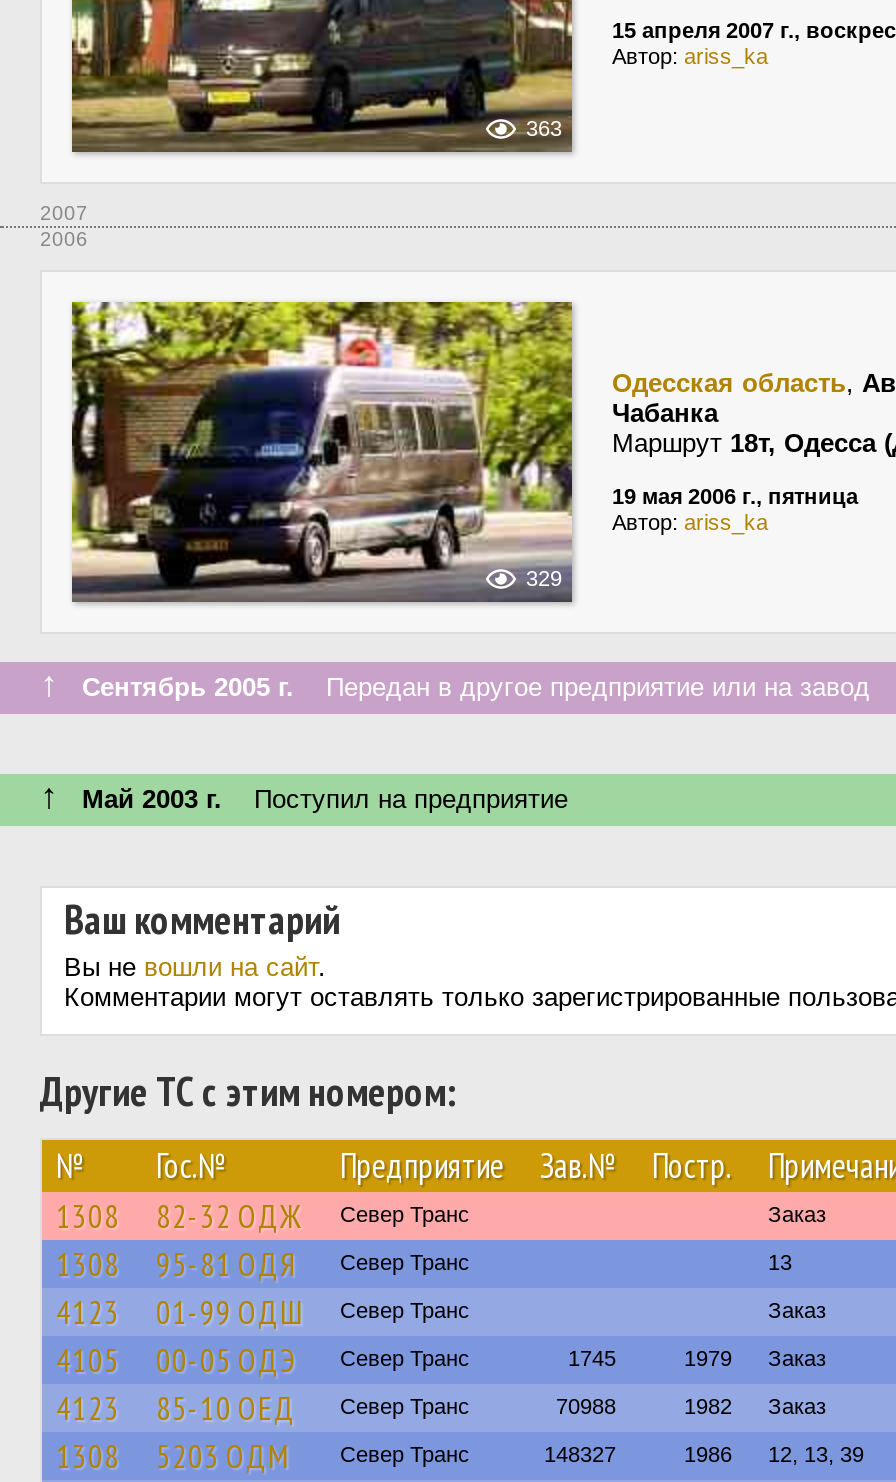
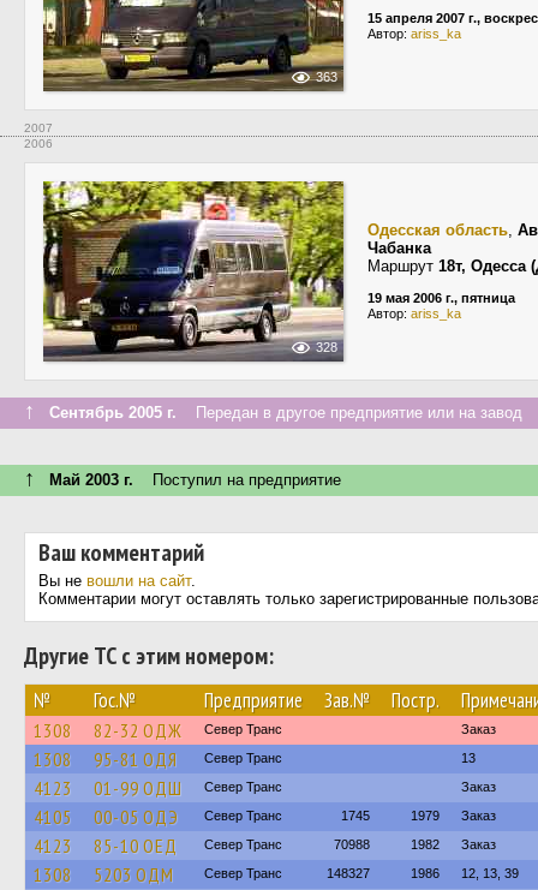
- 329
+ 328
